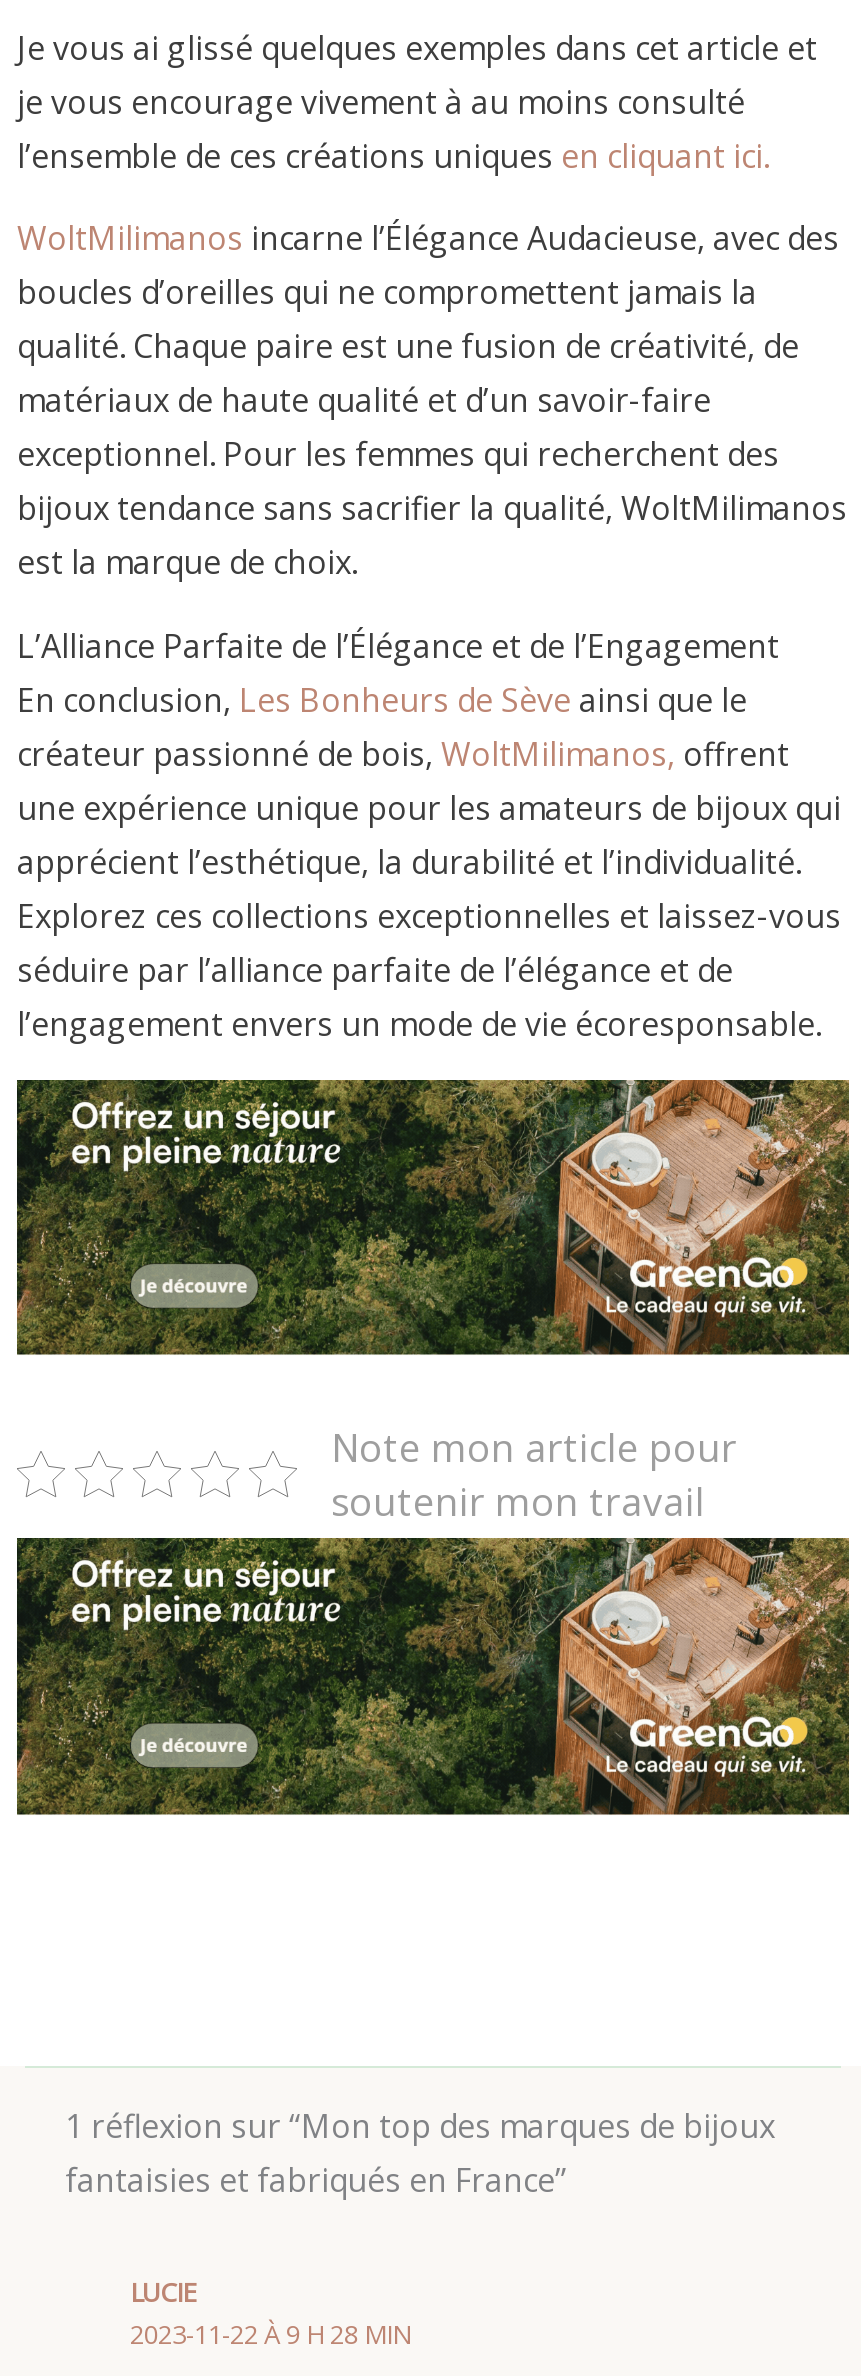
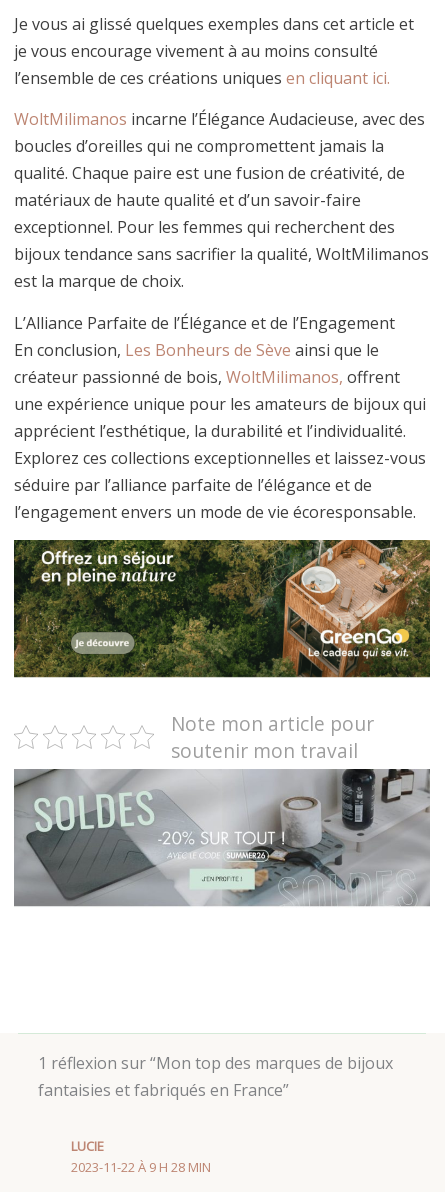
- [image]
+ [image]
